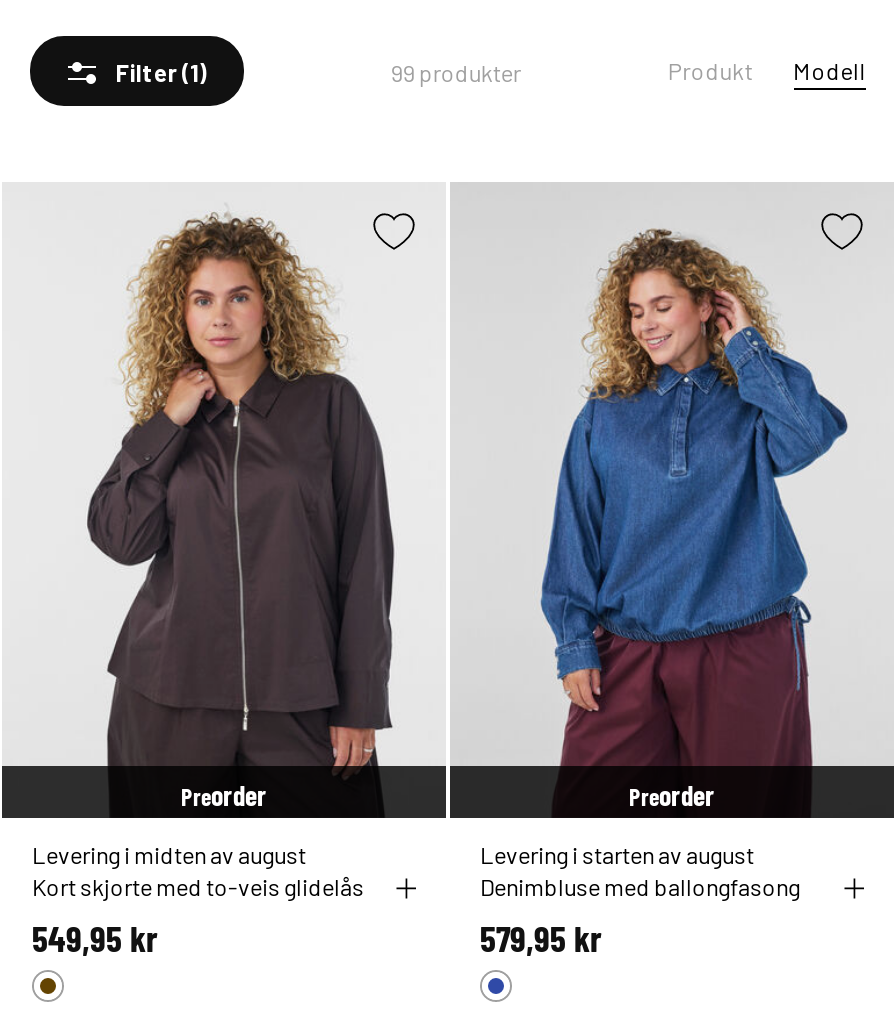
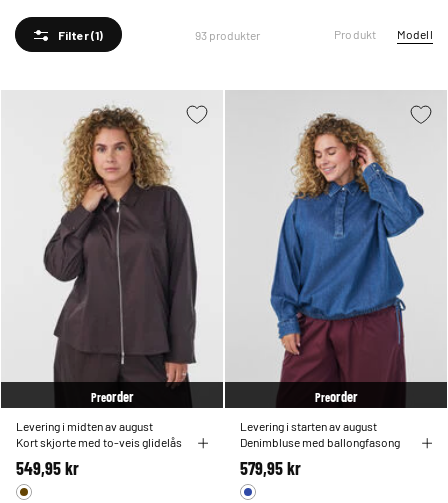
- 99 produkter
+ 93 produkter
